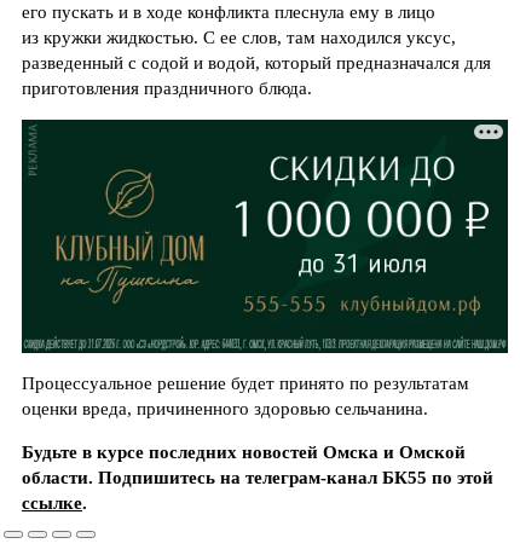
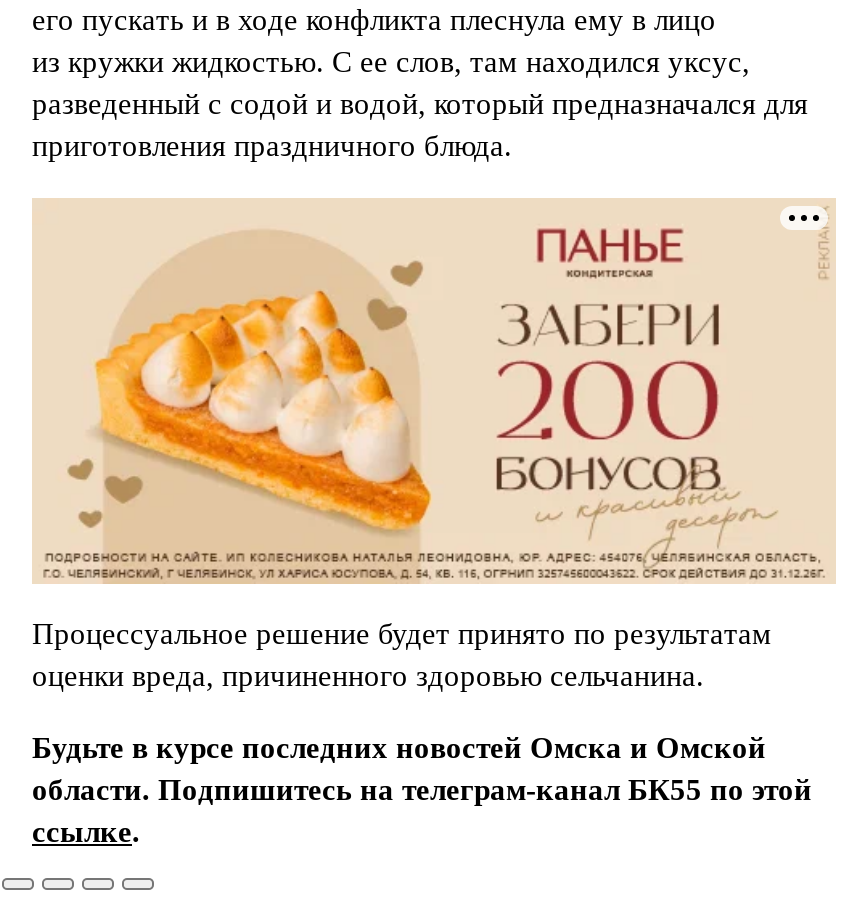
- [image]
+ [image]
